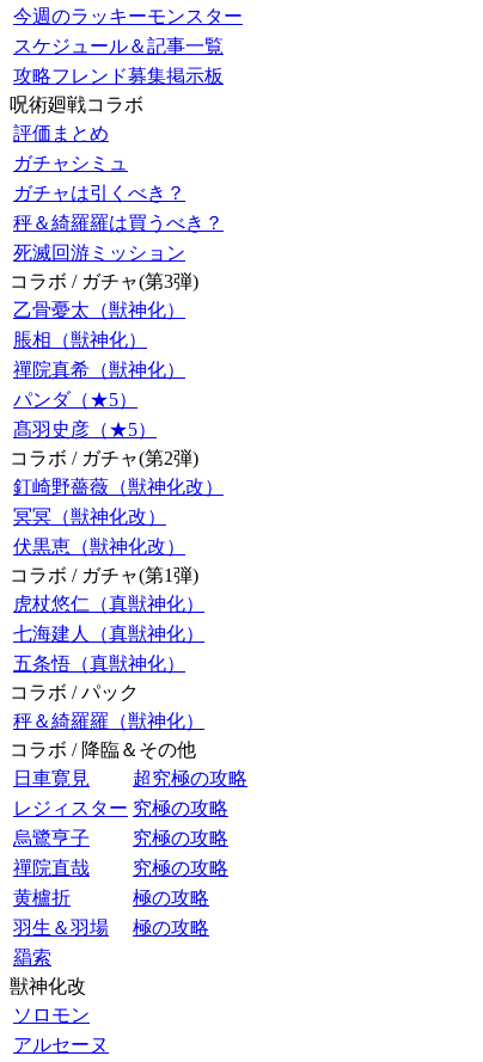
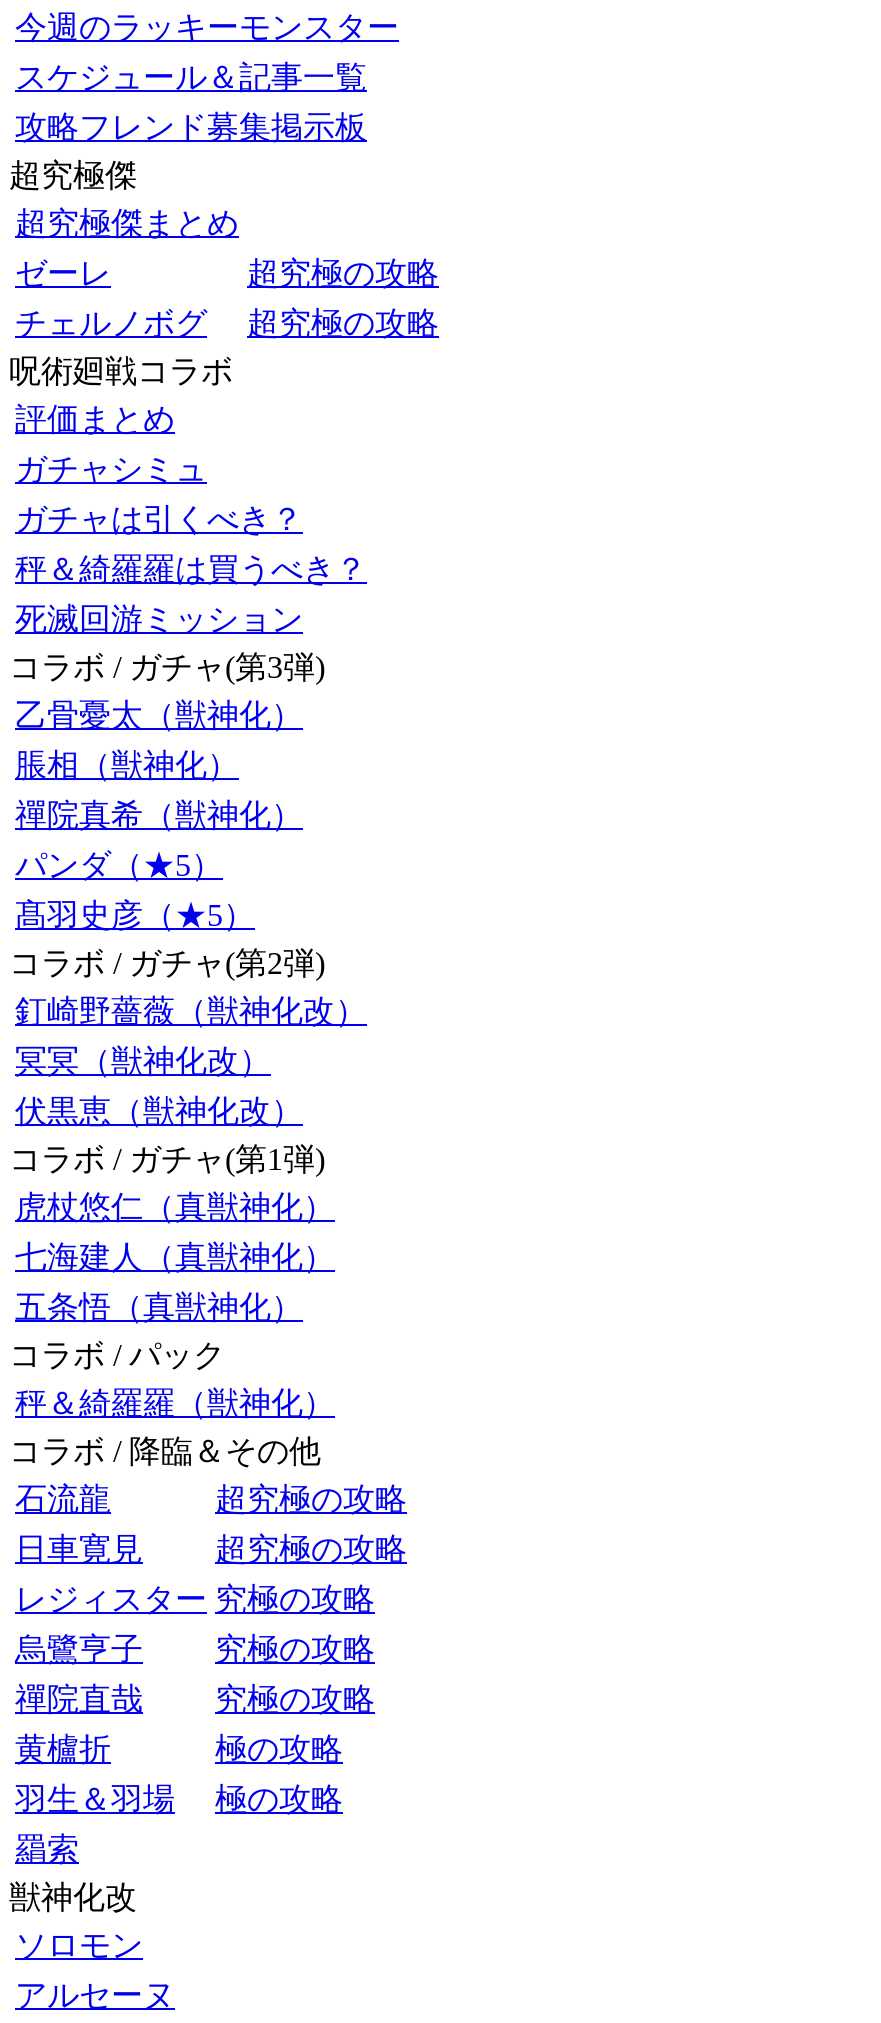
+ 超究極傑
+ 超究極傑まとめ
+ ゼーレ
+ 超究極の攻略
+ チェルノボグ
+ 超究極の攻略

+ 石流龍
+ 超究極の攻略
